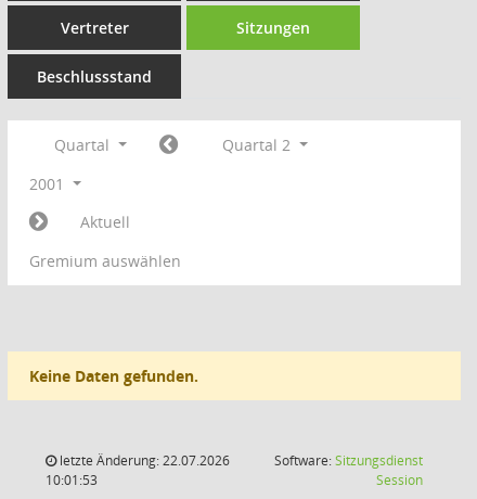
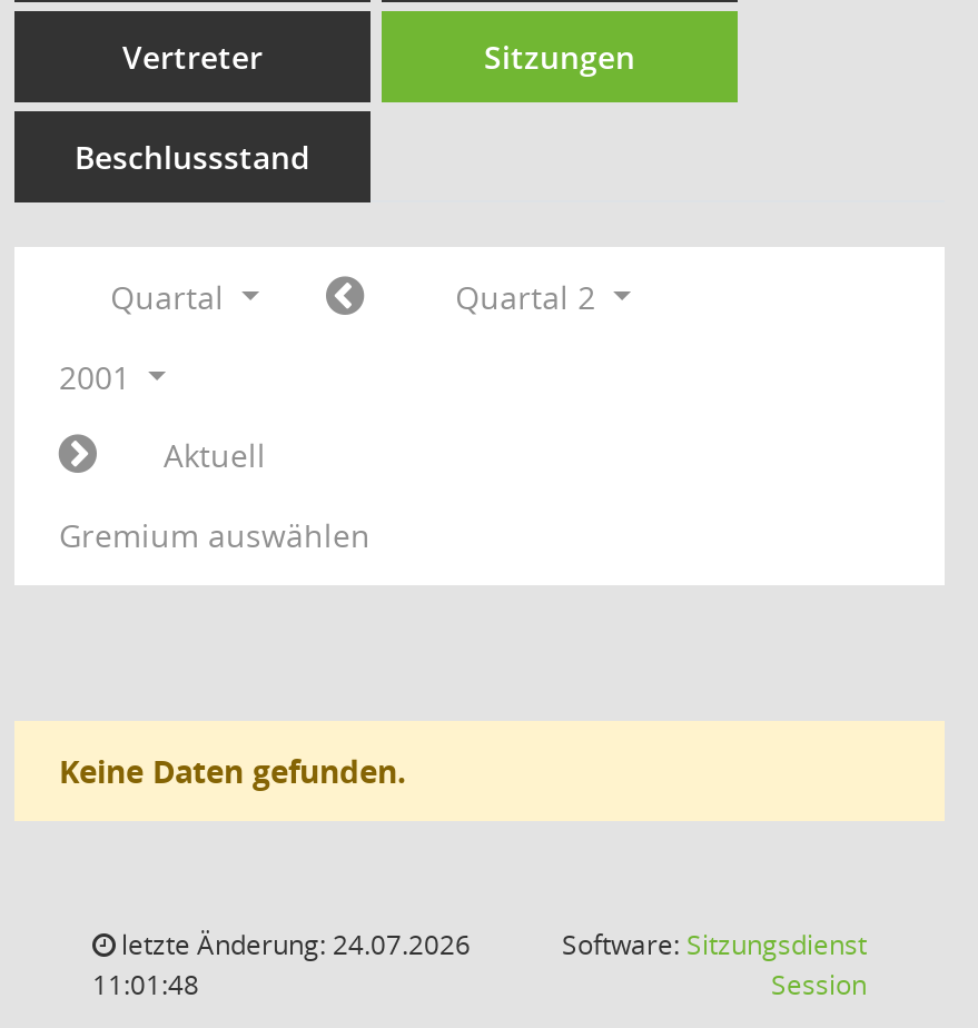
- letzte Änderung: 22.07.2026
+ letzte Änderung: 24.07.2026

- 10:01:53
+ 11:01:48
